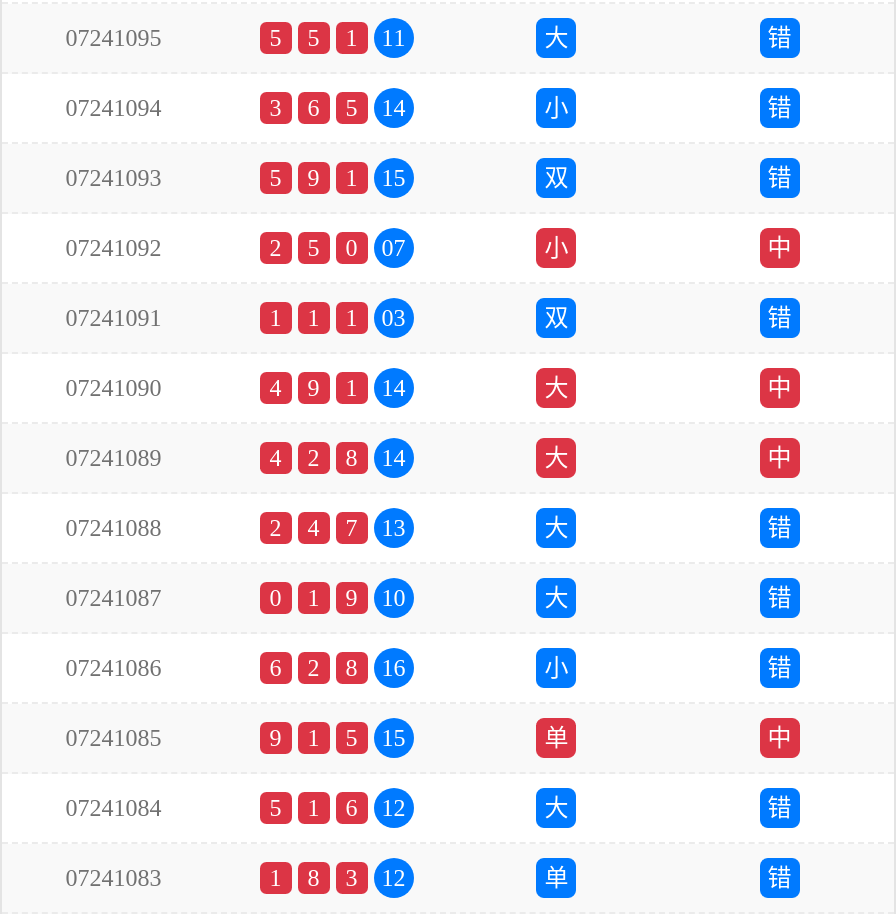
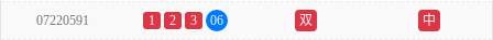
- 07241095
- 5
- 5
+ 07220591

- 11
- 大
- 错
- 07241094
- 3
- 6
- 5
- 14
- 小
- 错
- 07241093
- 5
- 9
- 1
- 15
- 双
- 错
- 07241092

- 5
- 0
- 07
- 小
- 中
- 07241091
- 1
- 1
- 1
- 03
- 双
- 错
- 07241090
- 4
- 9
- 1
- 14
- 大
- 中
- 07241089
- 4
- 2
- 8
- 14
- 大
- 中
- 07241088
- 2
- 4
- 7
- 13
- 大
- 错
- 07241087
- 0
- 1
- 9
- 10
- 大
- 错
- 07241086
- 6
- 2
- 8
- 16
- 小
- 错
- 07241085
- 9
- 1
- 5
- 15
- 单
- 中
- 07241084
- 5
- 1
- 6
- 12
- 大
- 错
- 07241083
- 1
- 8

- 12
- 单
- 错
+ 06
+ 双
+ 中
